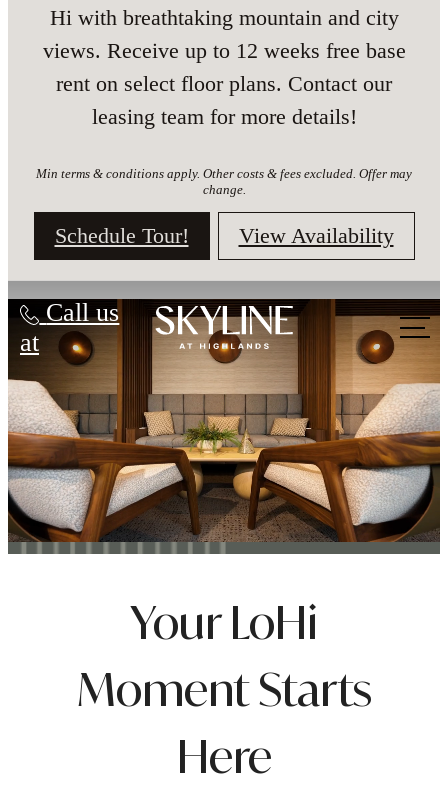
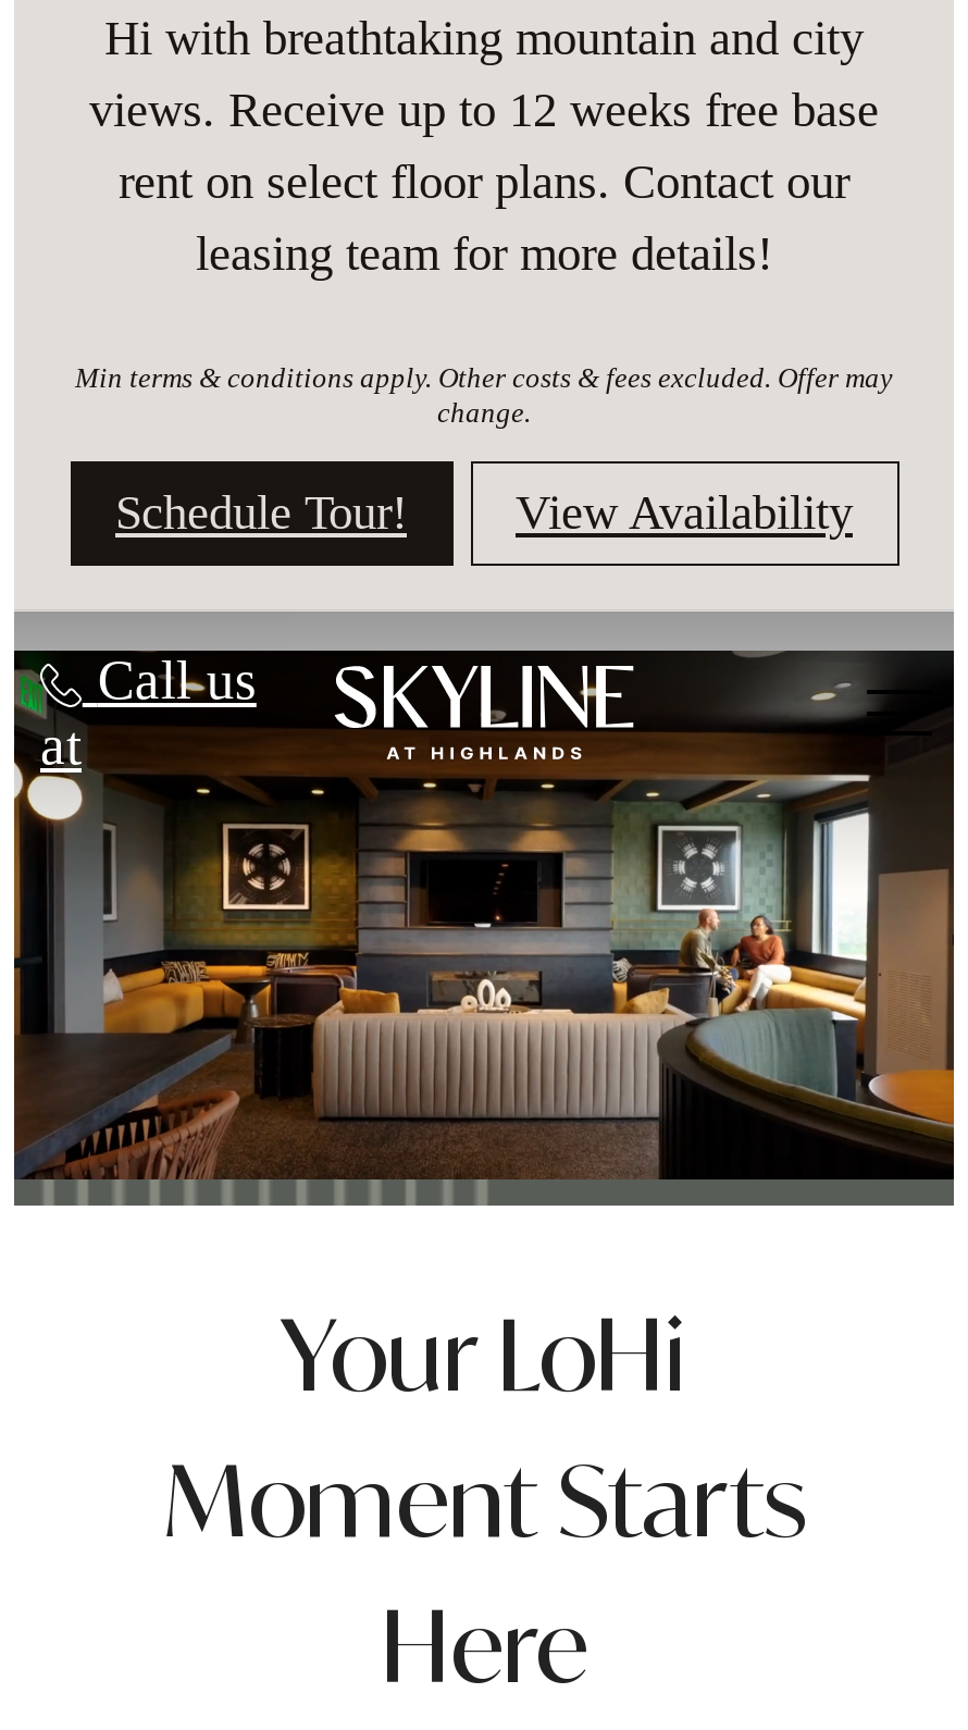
- [image]
+ [image]
